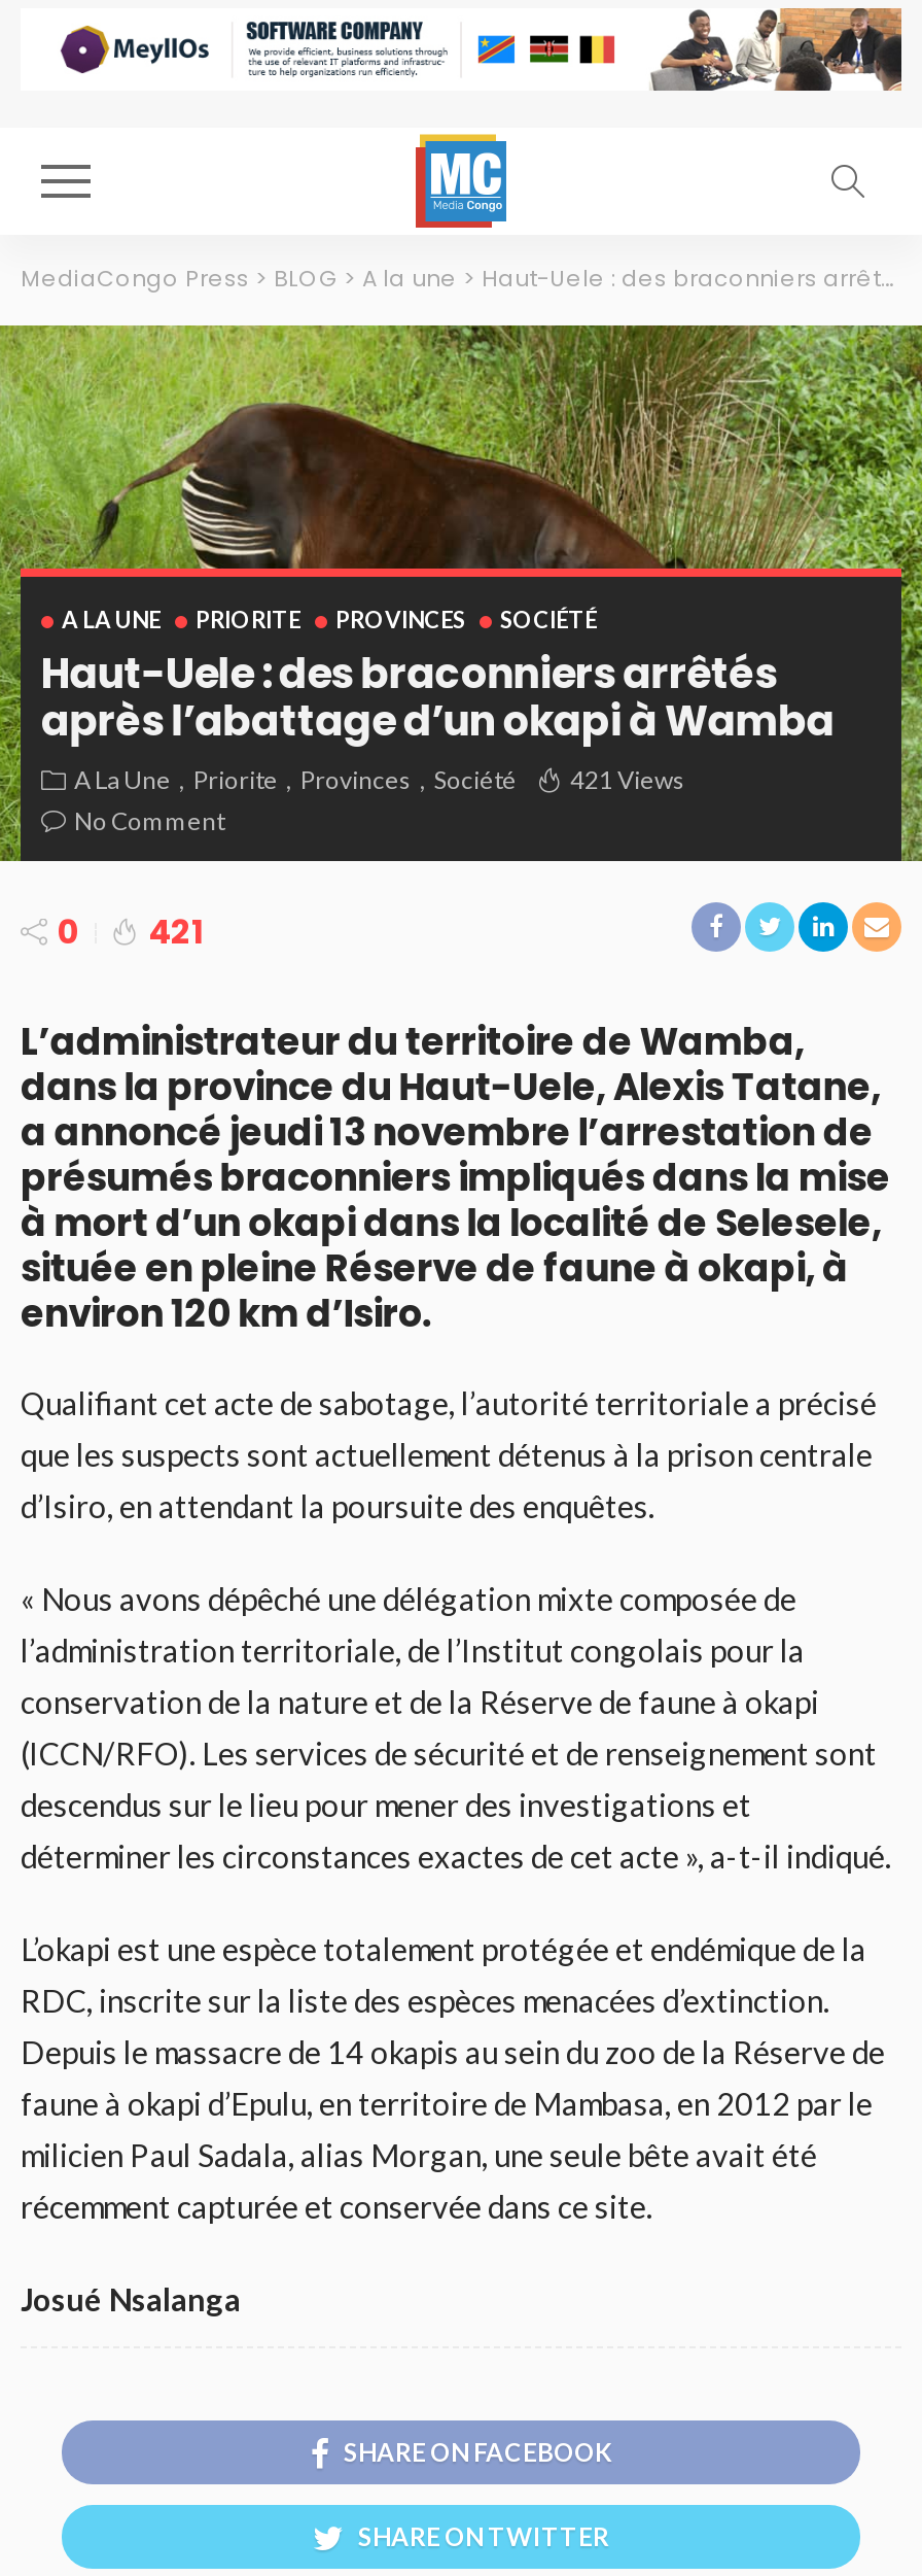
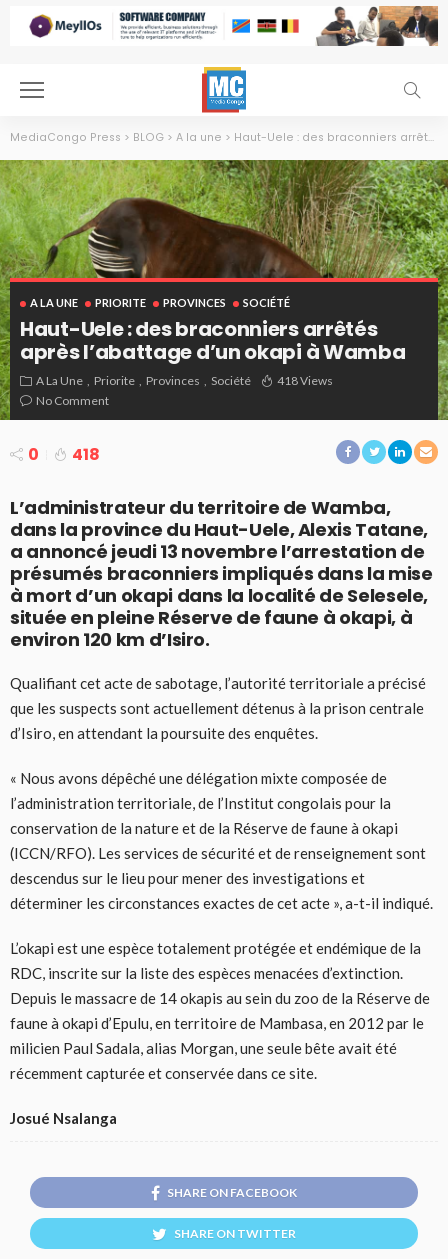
- A La Une Priorite Provinces Société 421 Views
+ A La Une Priorite Provinces Société 418 Views

- 0 421
+ 0 418
